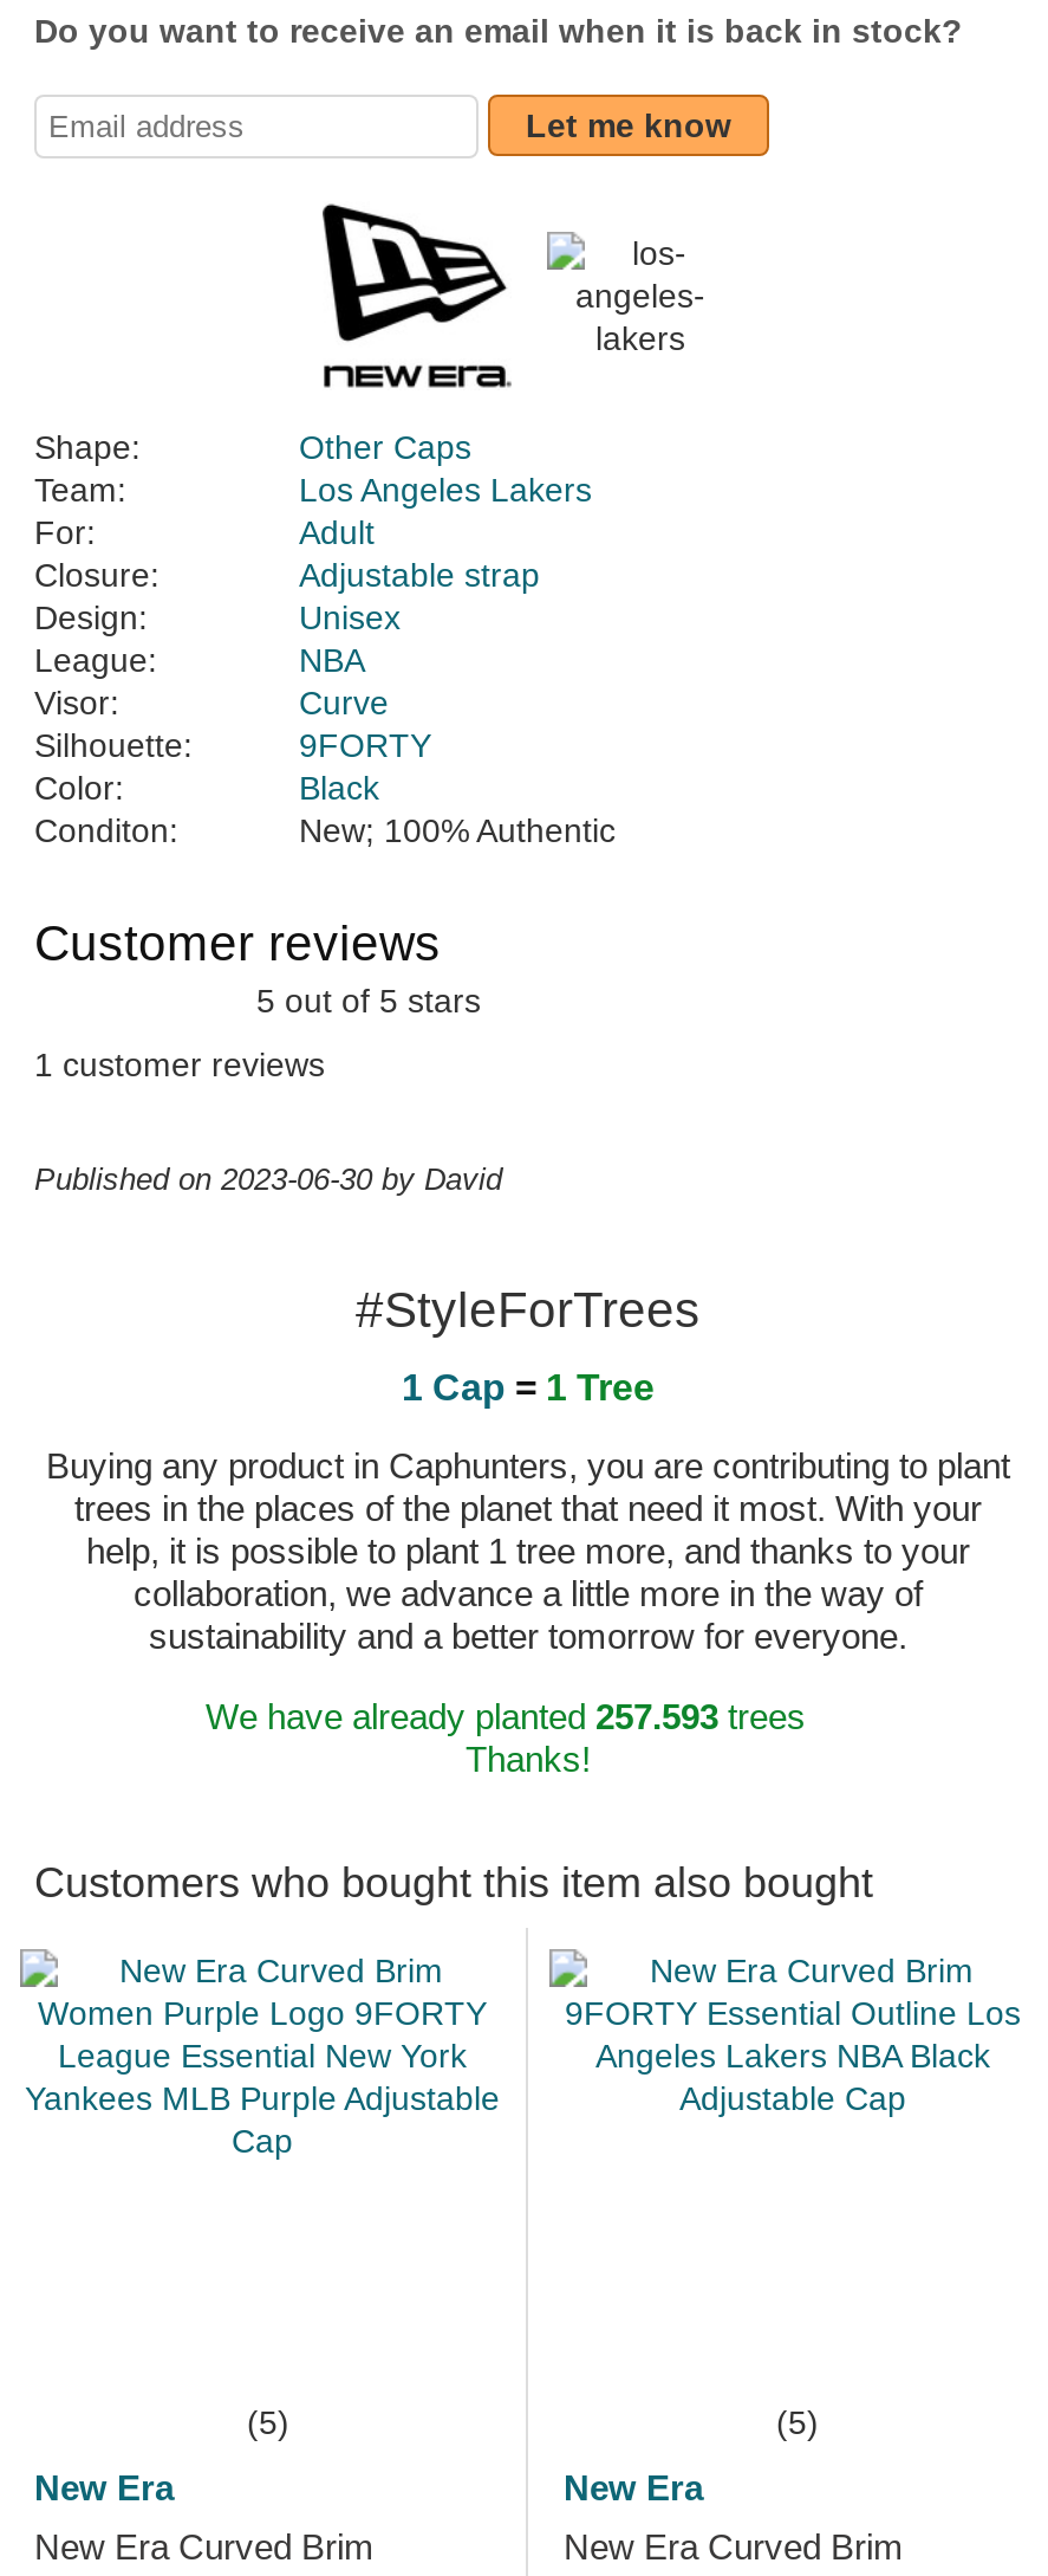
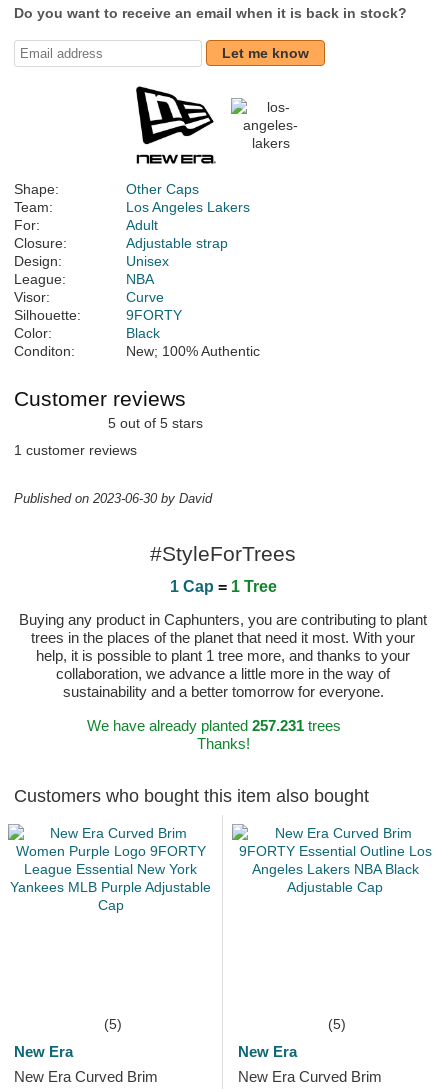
- We have already planted 257.593 trees
+ We have already planted 257.231 trees
